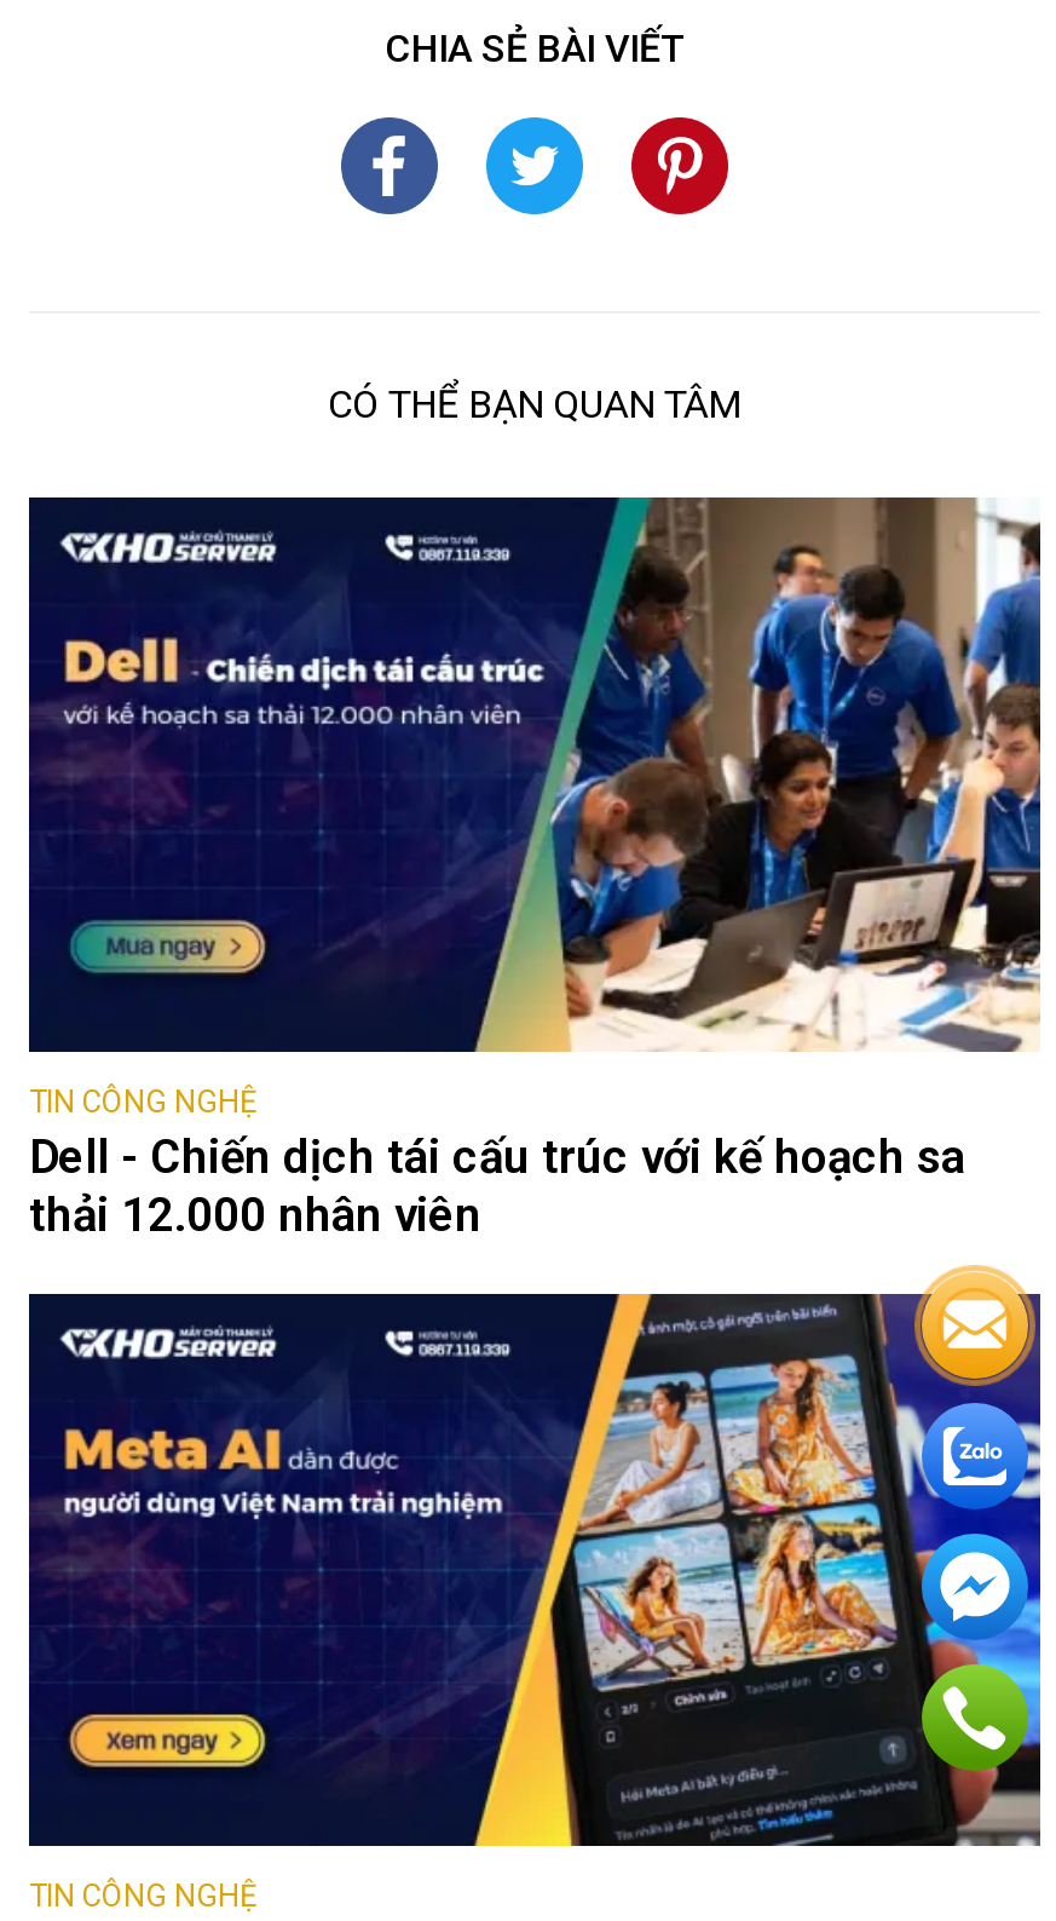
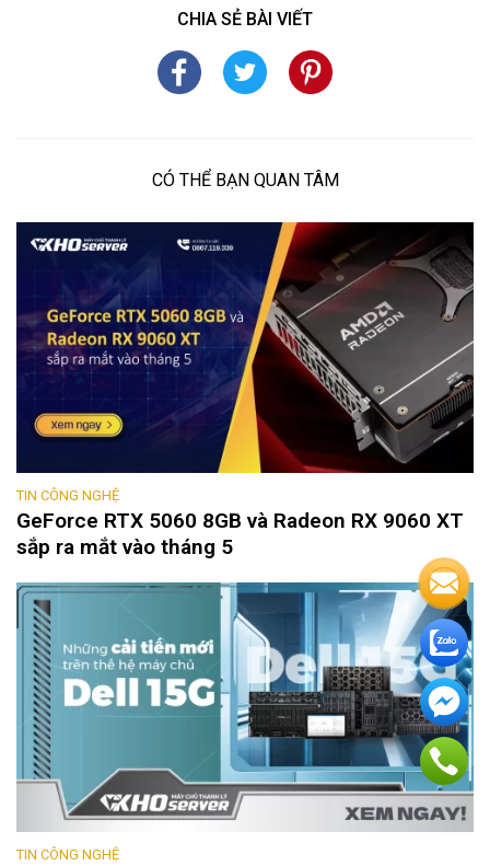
- [image]
- Dell - Chiến dịch tái cấu trúc với kế hoạch sa
- thải 12.000 nhân viên
+ [image]
+ GeForce RTX 5060 8GB và Radeon RX 9060 XT
+ sắp ra mắt vào tháng 5

- [image]
+ [image]
